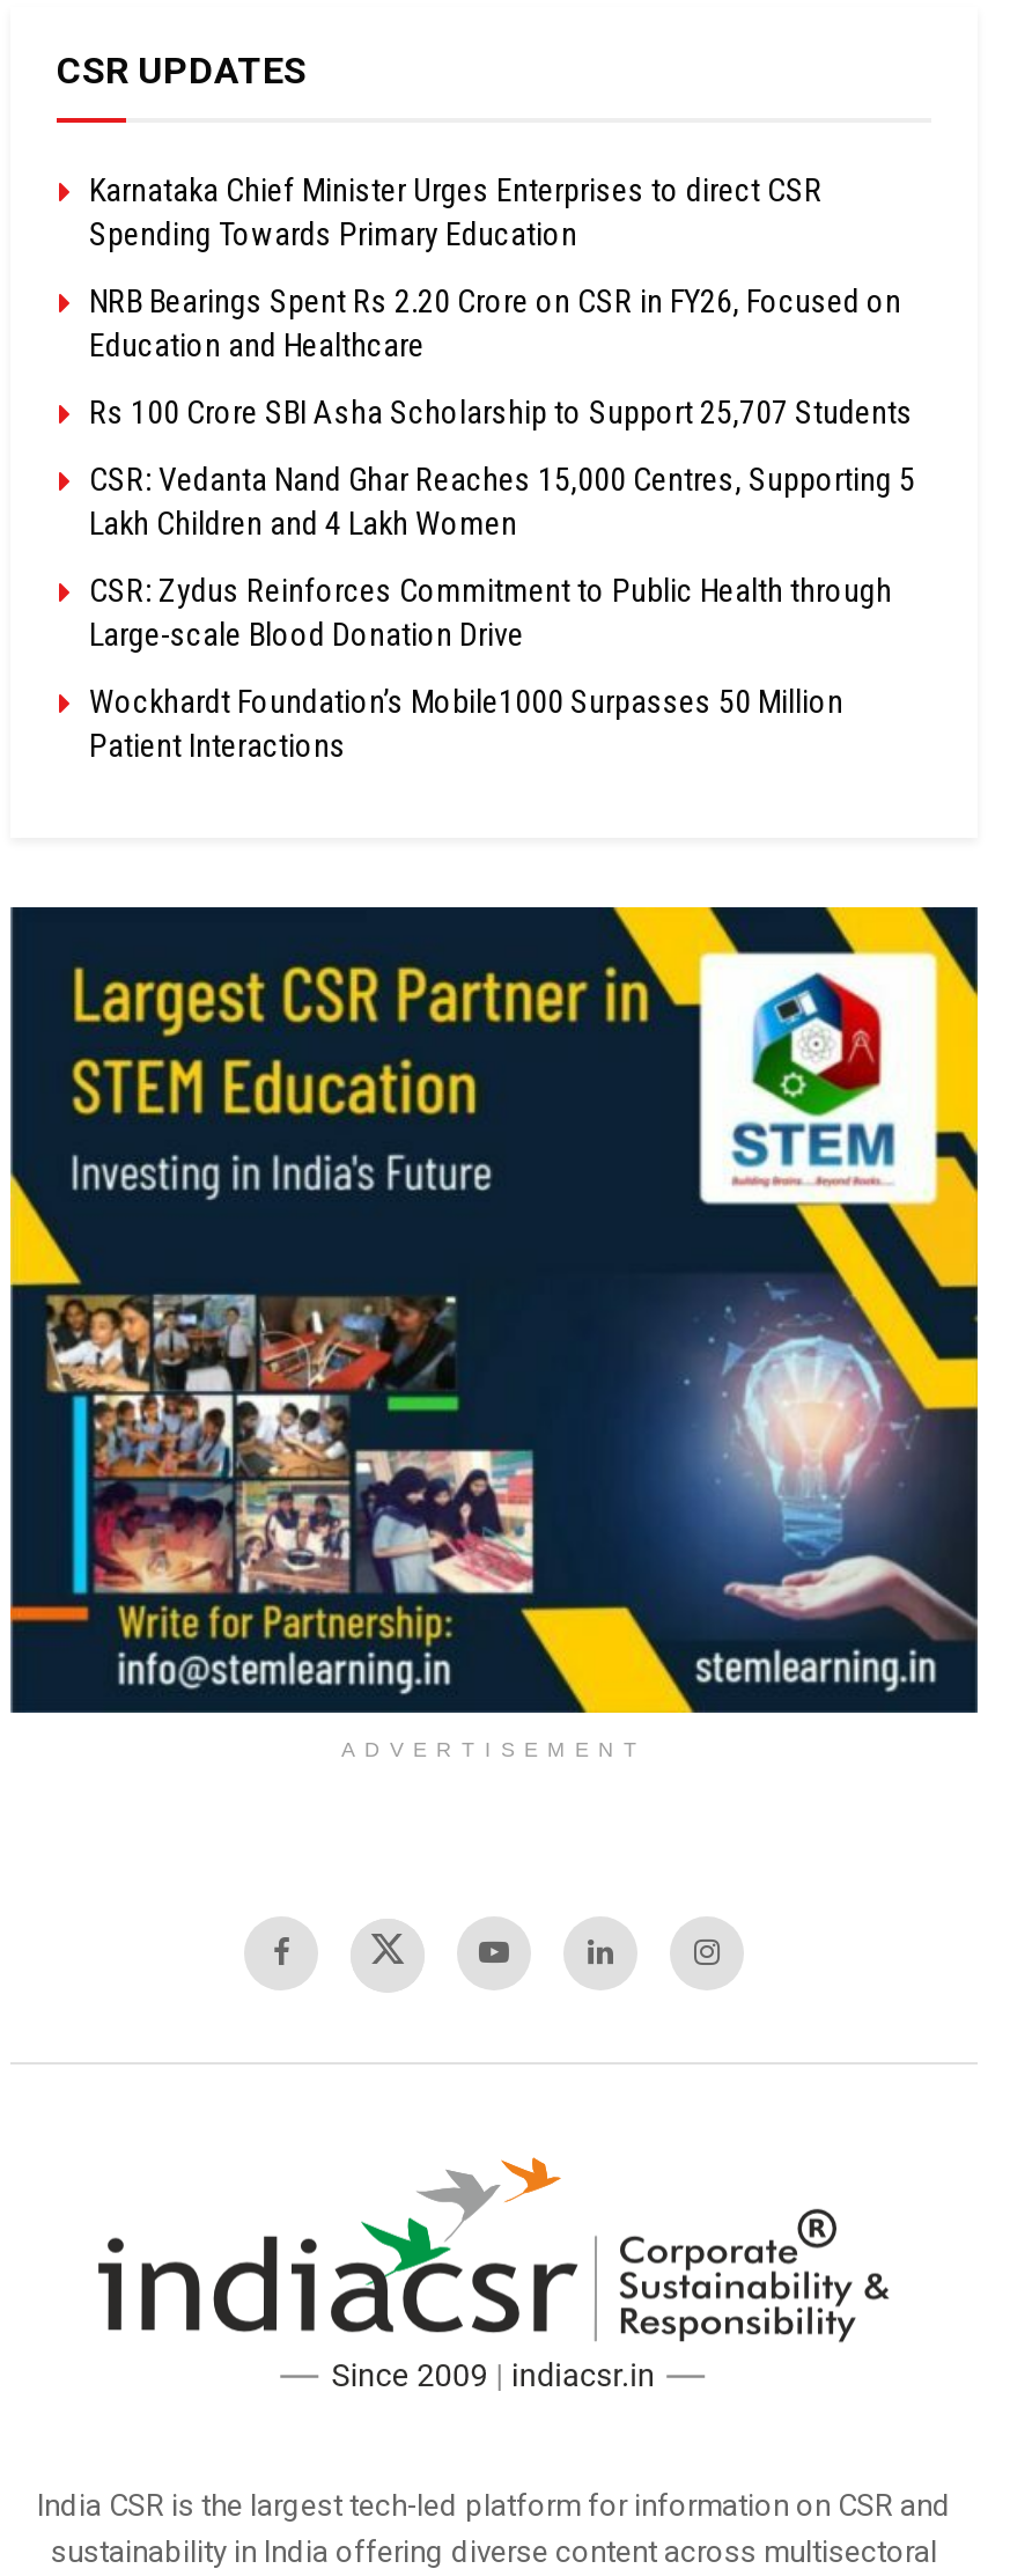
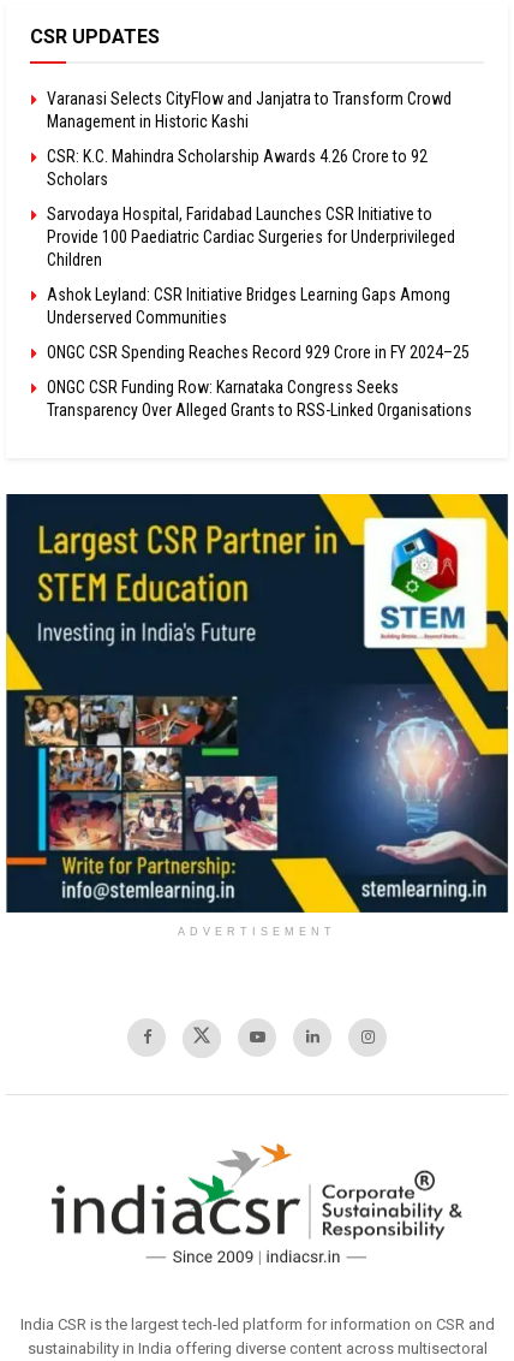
- Karnataka Chief Minister Urges Enterprises to direct CSR
- Spending Towards Primary Education
+ Varanasi Selects CityFlow and Janjatra to Transform Crowd
+ Management in Historic Kashi

- NRB Bearings Spent Rs 2.20 Crore on CSR in FY26, Focused on
- Education and Healthcare
+ CSR: K.C. Mahindra Scholarship Awards ₹4.26 Crore to 92
+ Scholars

- Rs 100 Crore SBI Asha Scholarship to Support 25,707 Students
+ Sarvodaya Hospital, Faridabad Launches CSR Initiative to
+ Provide 100 Paediatric Cardiac Surgeries for Underprivileged
+ Children

- CSR: Vedanta Nand Ghar Reaches 15,000 Centres, Supporting 5
- Lakh Children and 4 Lakh Women
+ Ashok Leyland: CSR Initiative Bridges Learning Gaps Among
+ Underserved Communities

- CSR: Zydus Reinforces Commitment to Public Health through
- Large-scale Blood Donation Drive
+ ONGC CSR Spending Reaches Record ₹929 Crore in FY 2024–25

- Wockhardt Foundation’s Mobile1000 Surpasses 50 Million
- Patient Interactions
+ ONGC CSR Funding Row: Karnataka Congress Seeks
+ Transparency Over Alleged Grants to RSS-Linked Organisations
